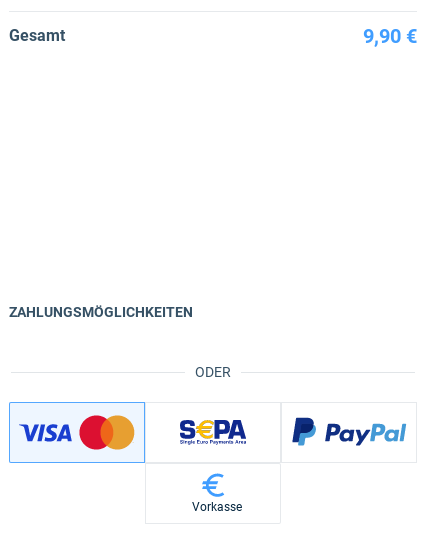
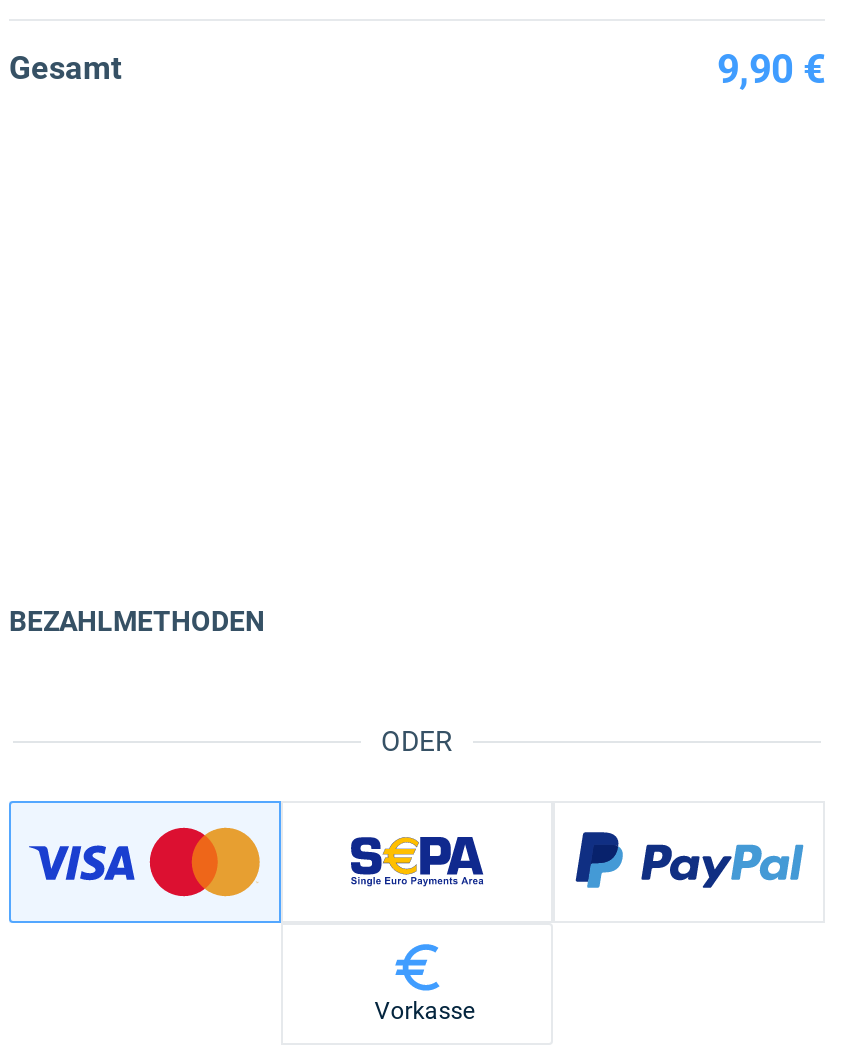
- ZAHLUNGSMÖGLICHKEITEN
+ BEZAHLMETHODEN
